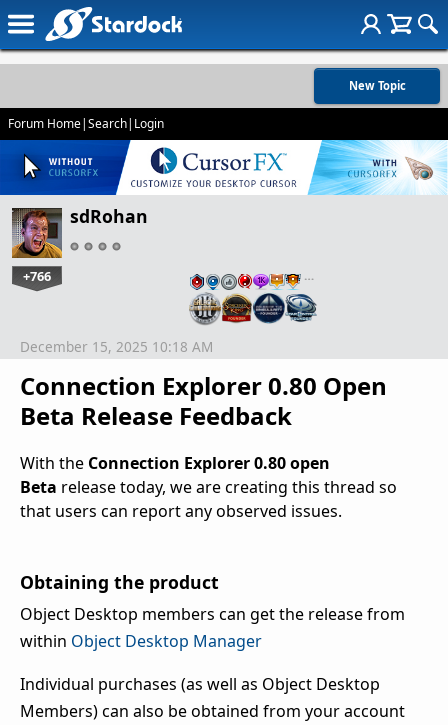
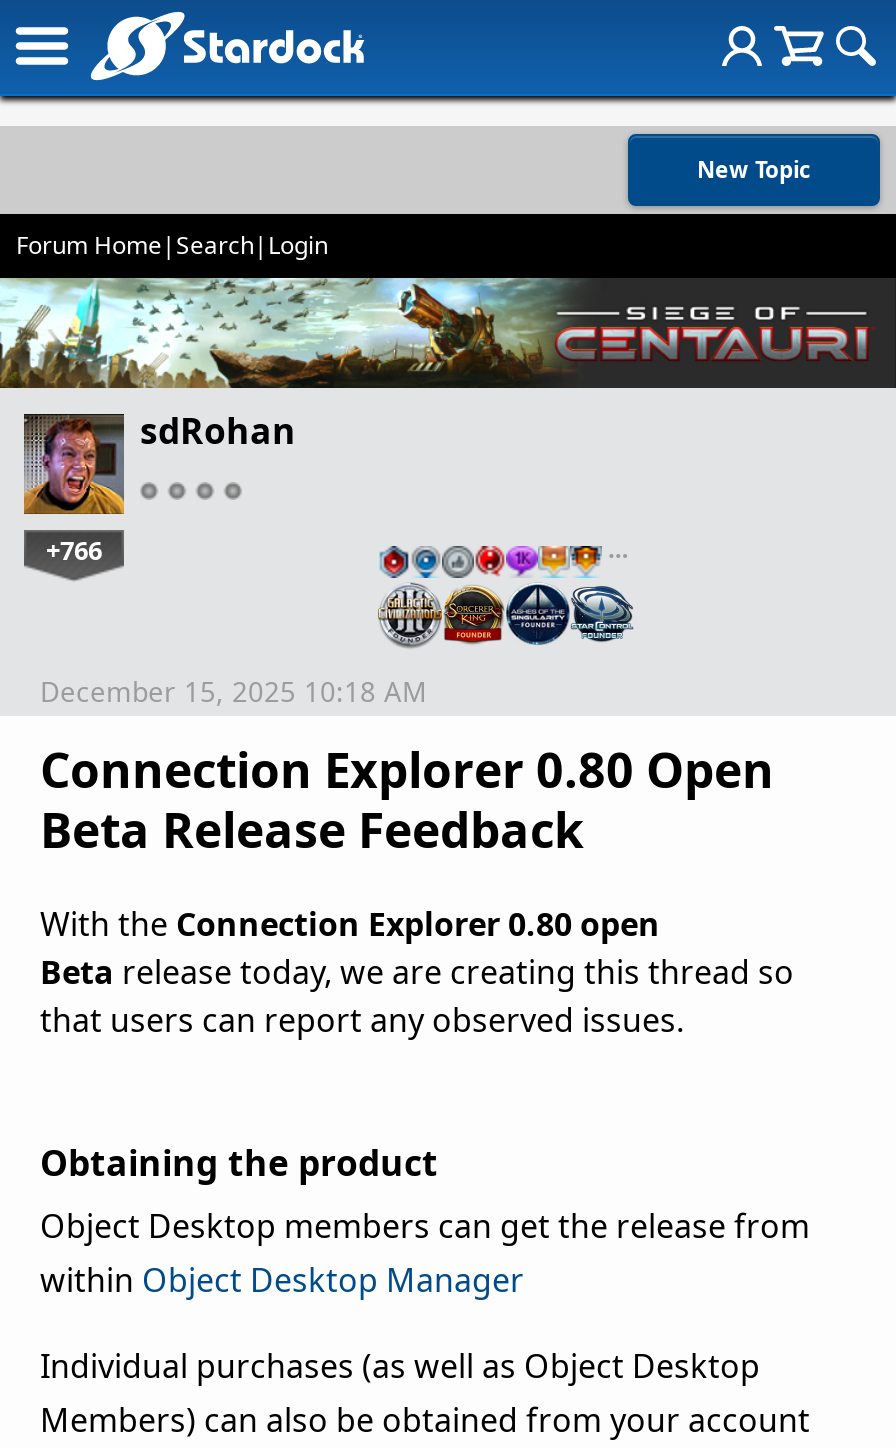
- [image]
+ [image]
